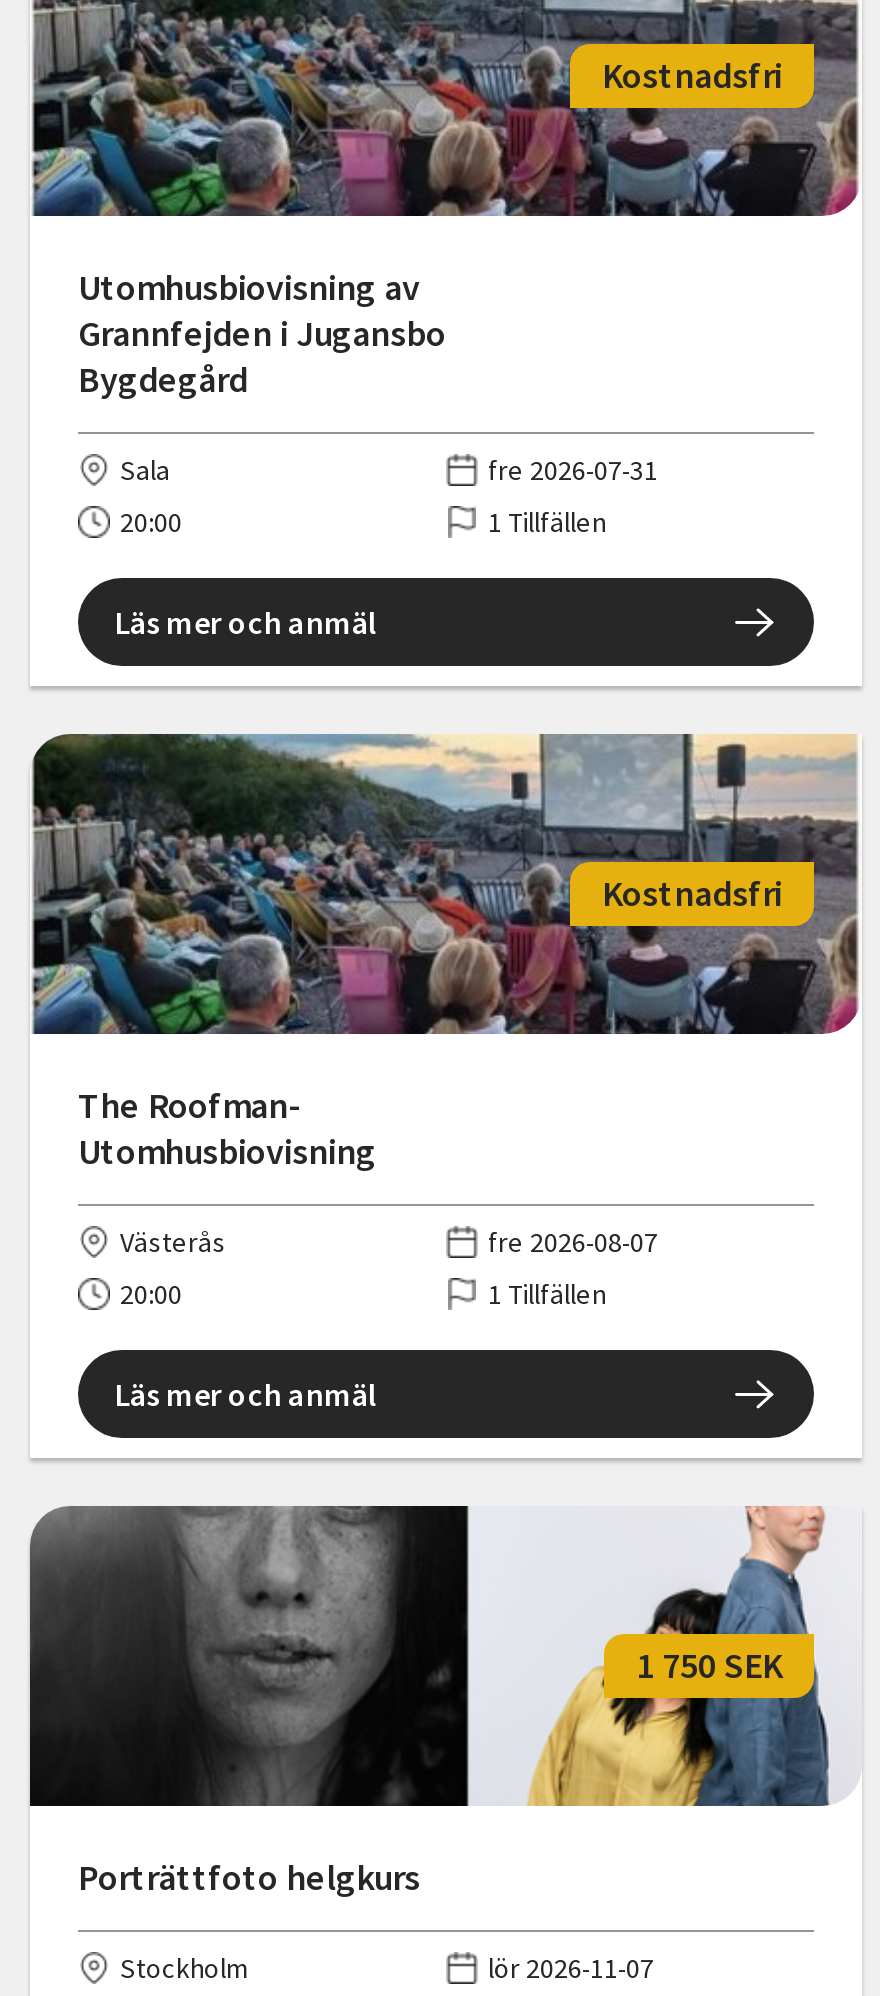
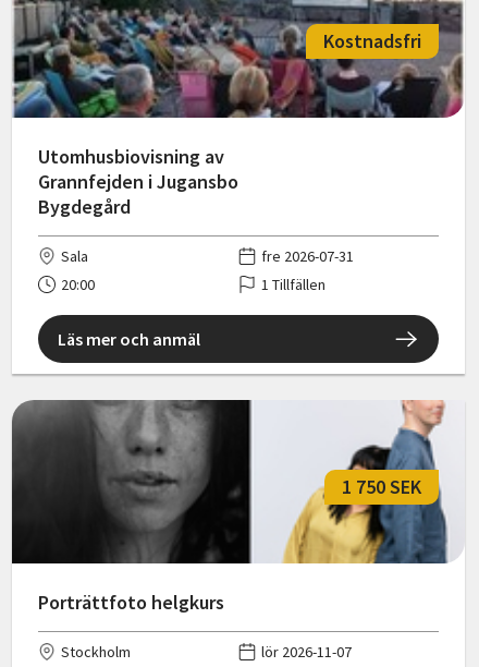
- [image]
- Kostnadsfri

- The Roofman-
- Utomhusbiovisning

- Västerås
- fre 2026-08-07
- 20:00
- 1 Tillfällen
- Läs mer och anmäl
